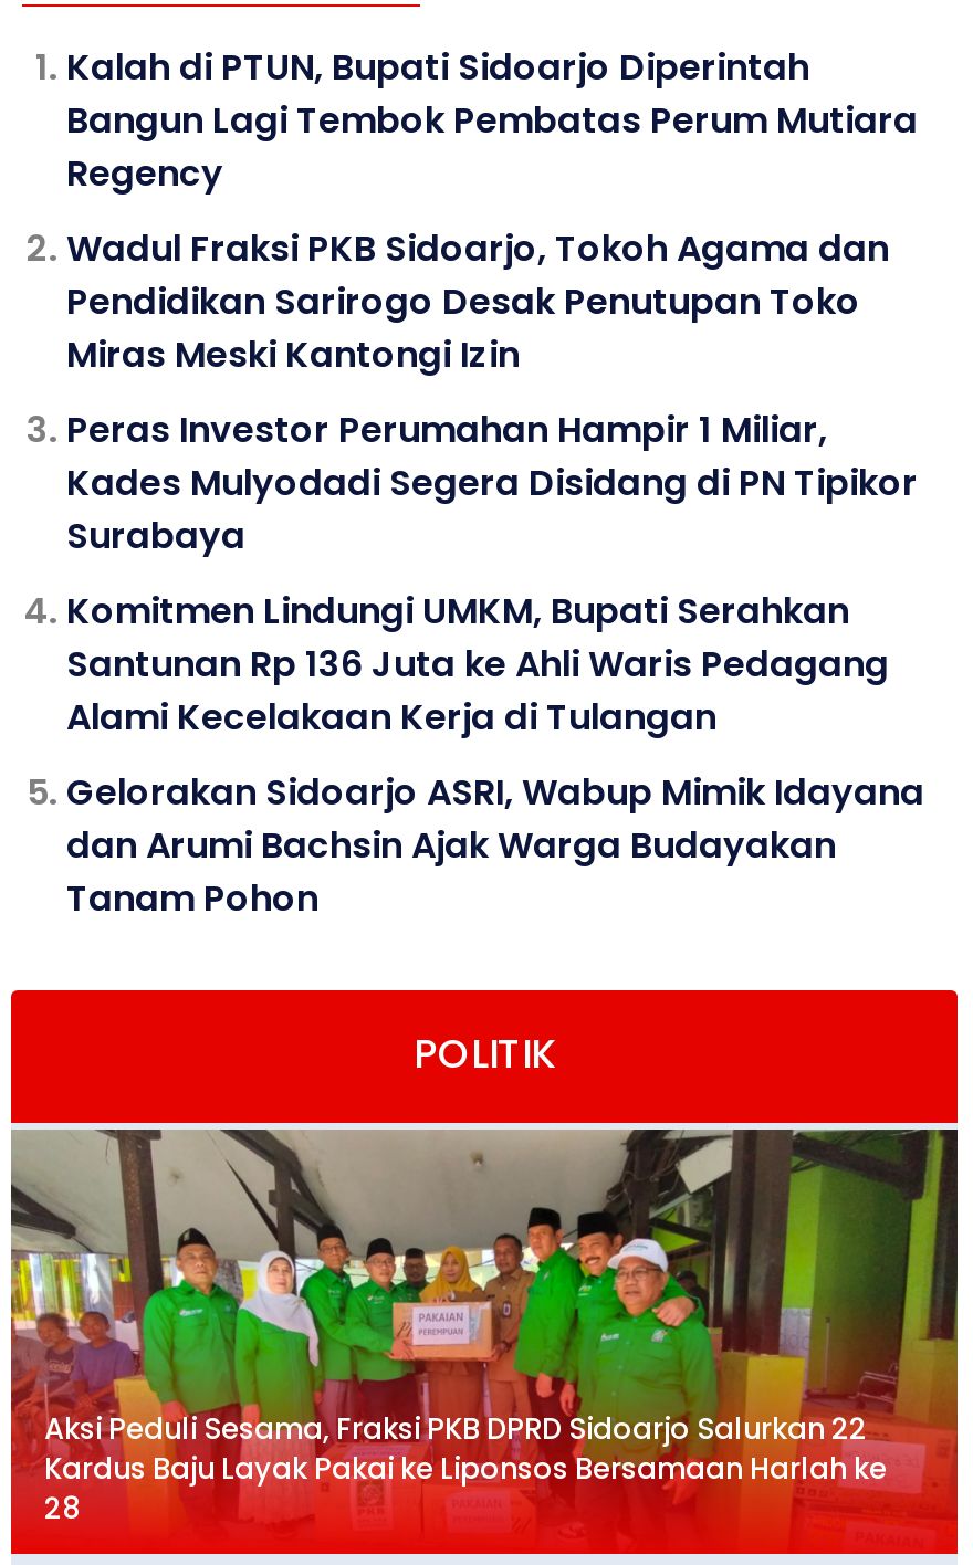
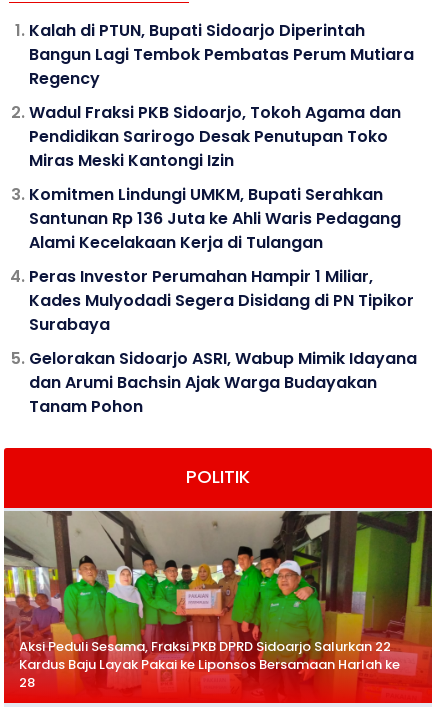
moved down: Peras Investor Perumahan Hampir 1 Miliar, | Kades Mulyodadi Segera Disidang di PN Tipikor | Surabaya

moved up: Komitmen Lindungi UMKM, Bupati Serahkan | Santunan Rp 136 Juta ke Ahli Waris Pedagang | Alami Kecelakaan Kerja di Tulangan
